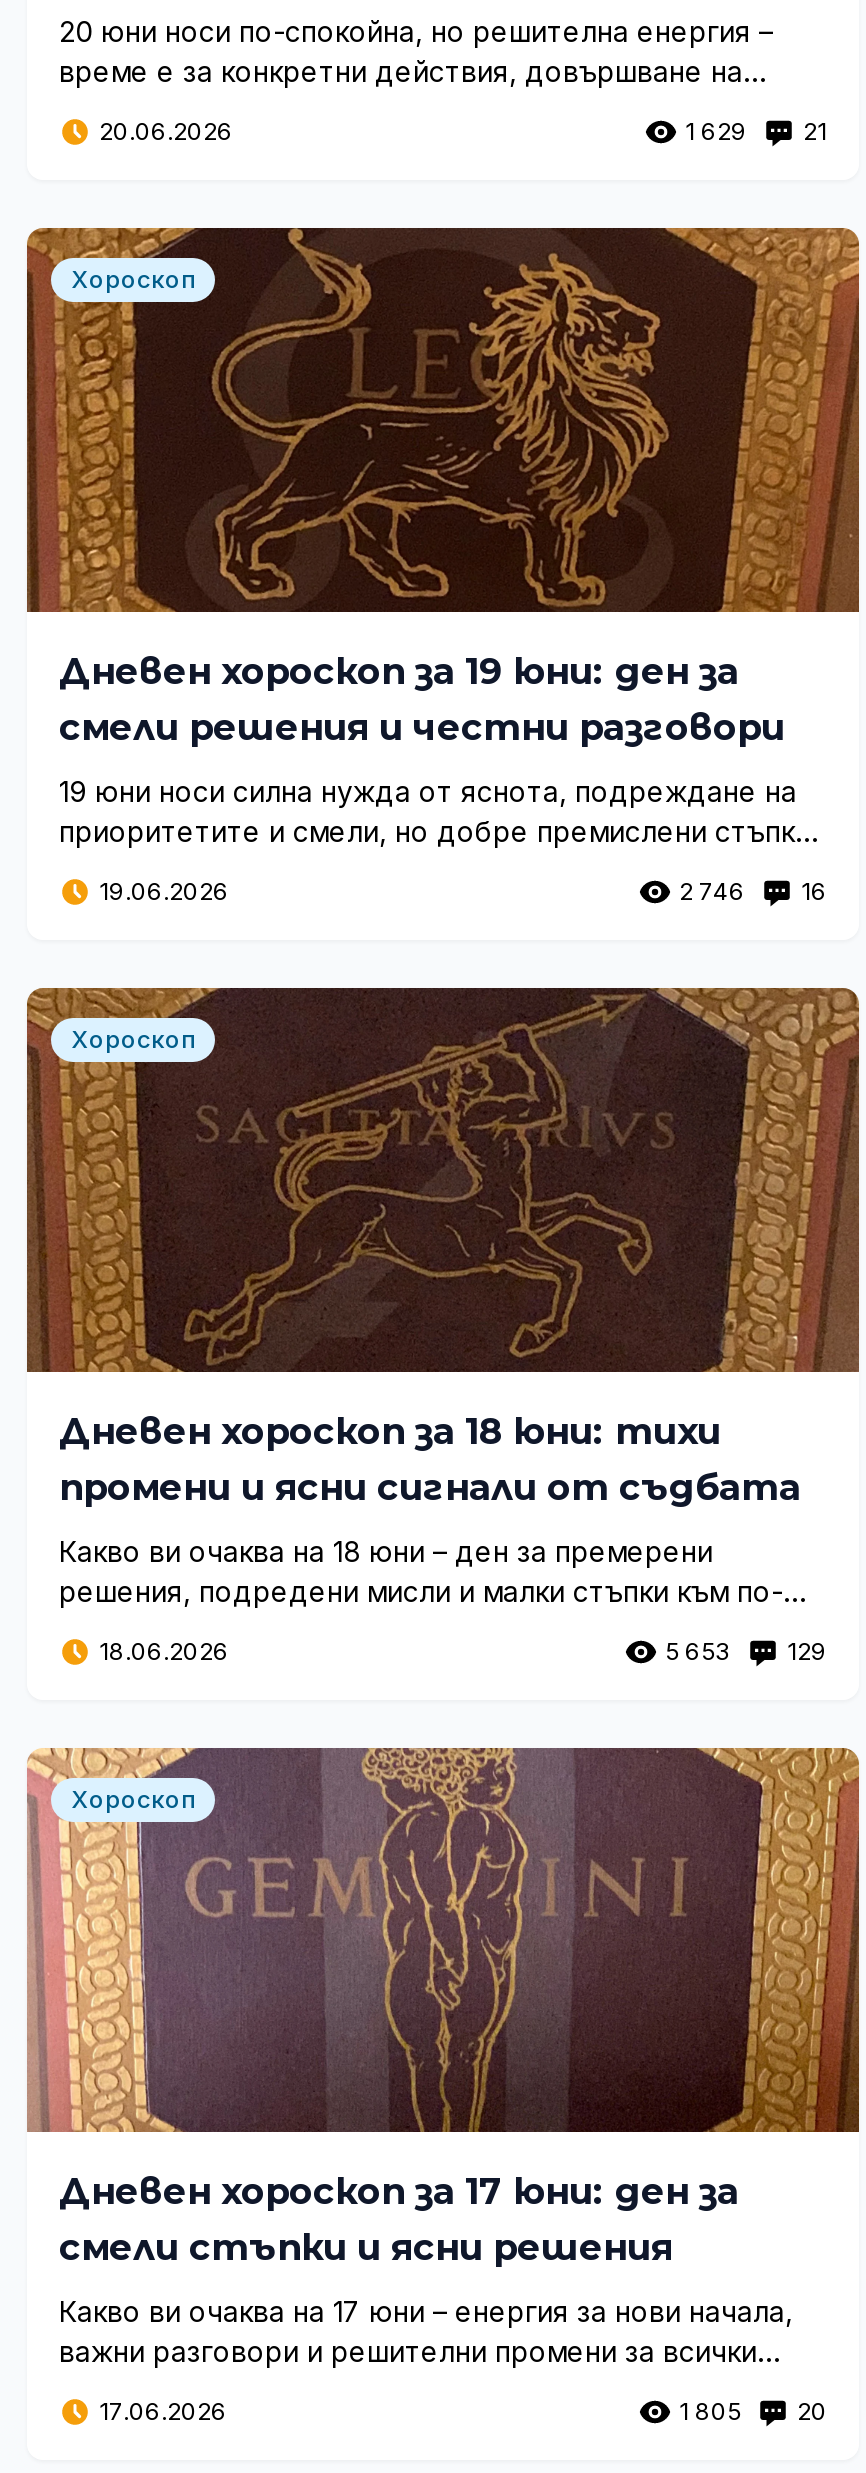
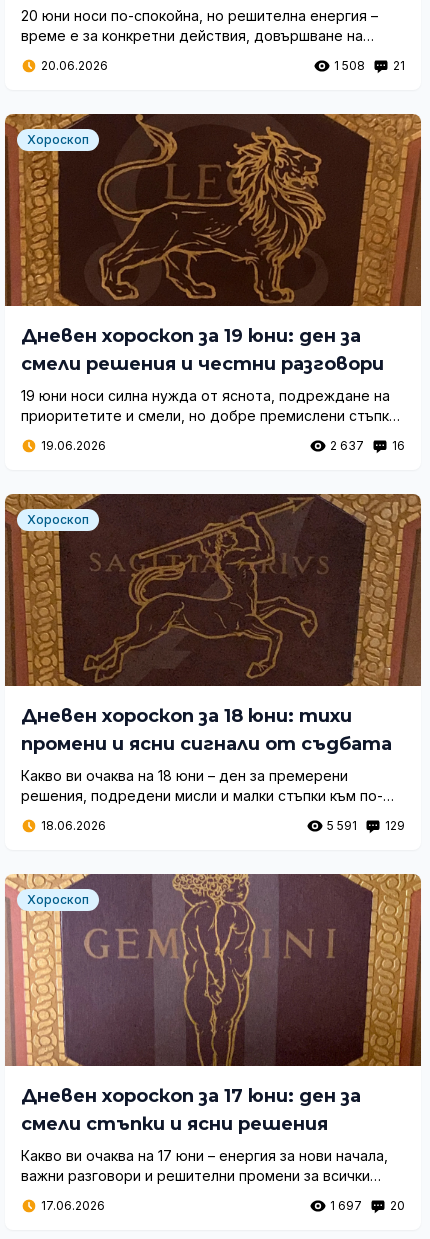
- 1 629 21
+ 1 508 21

- 2 746 16
+ 2 637 16

- 5 653 129
+ 5 591 129

- 1 805 20
+ 1 697 20
